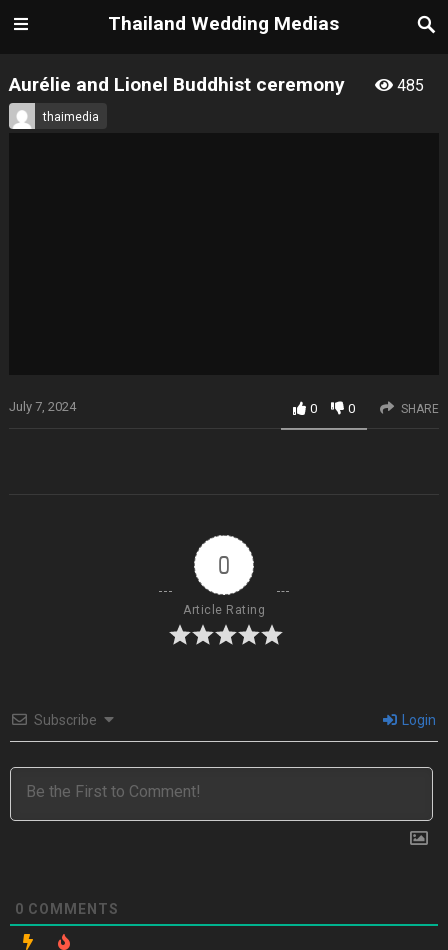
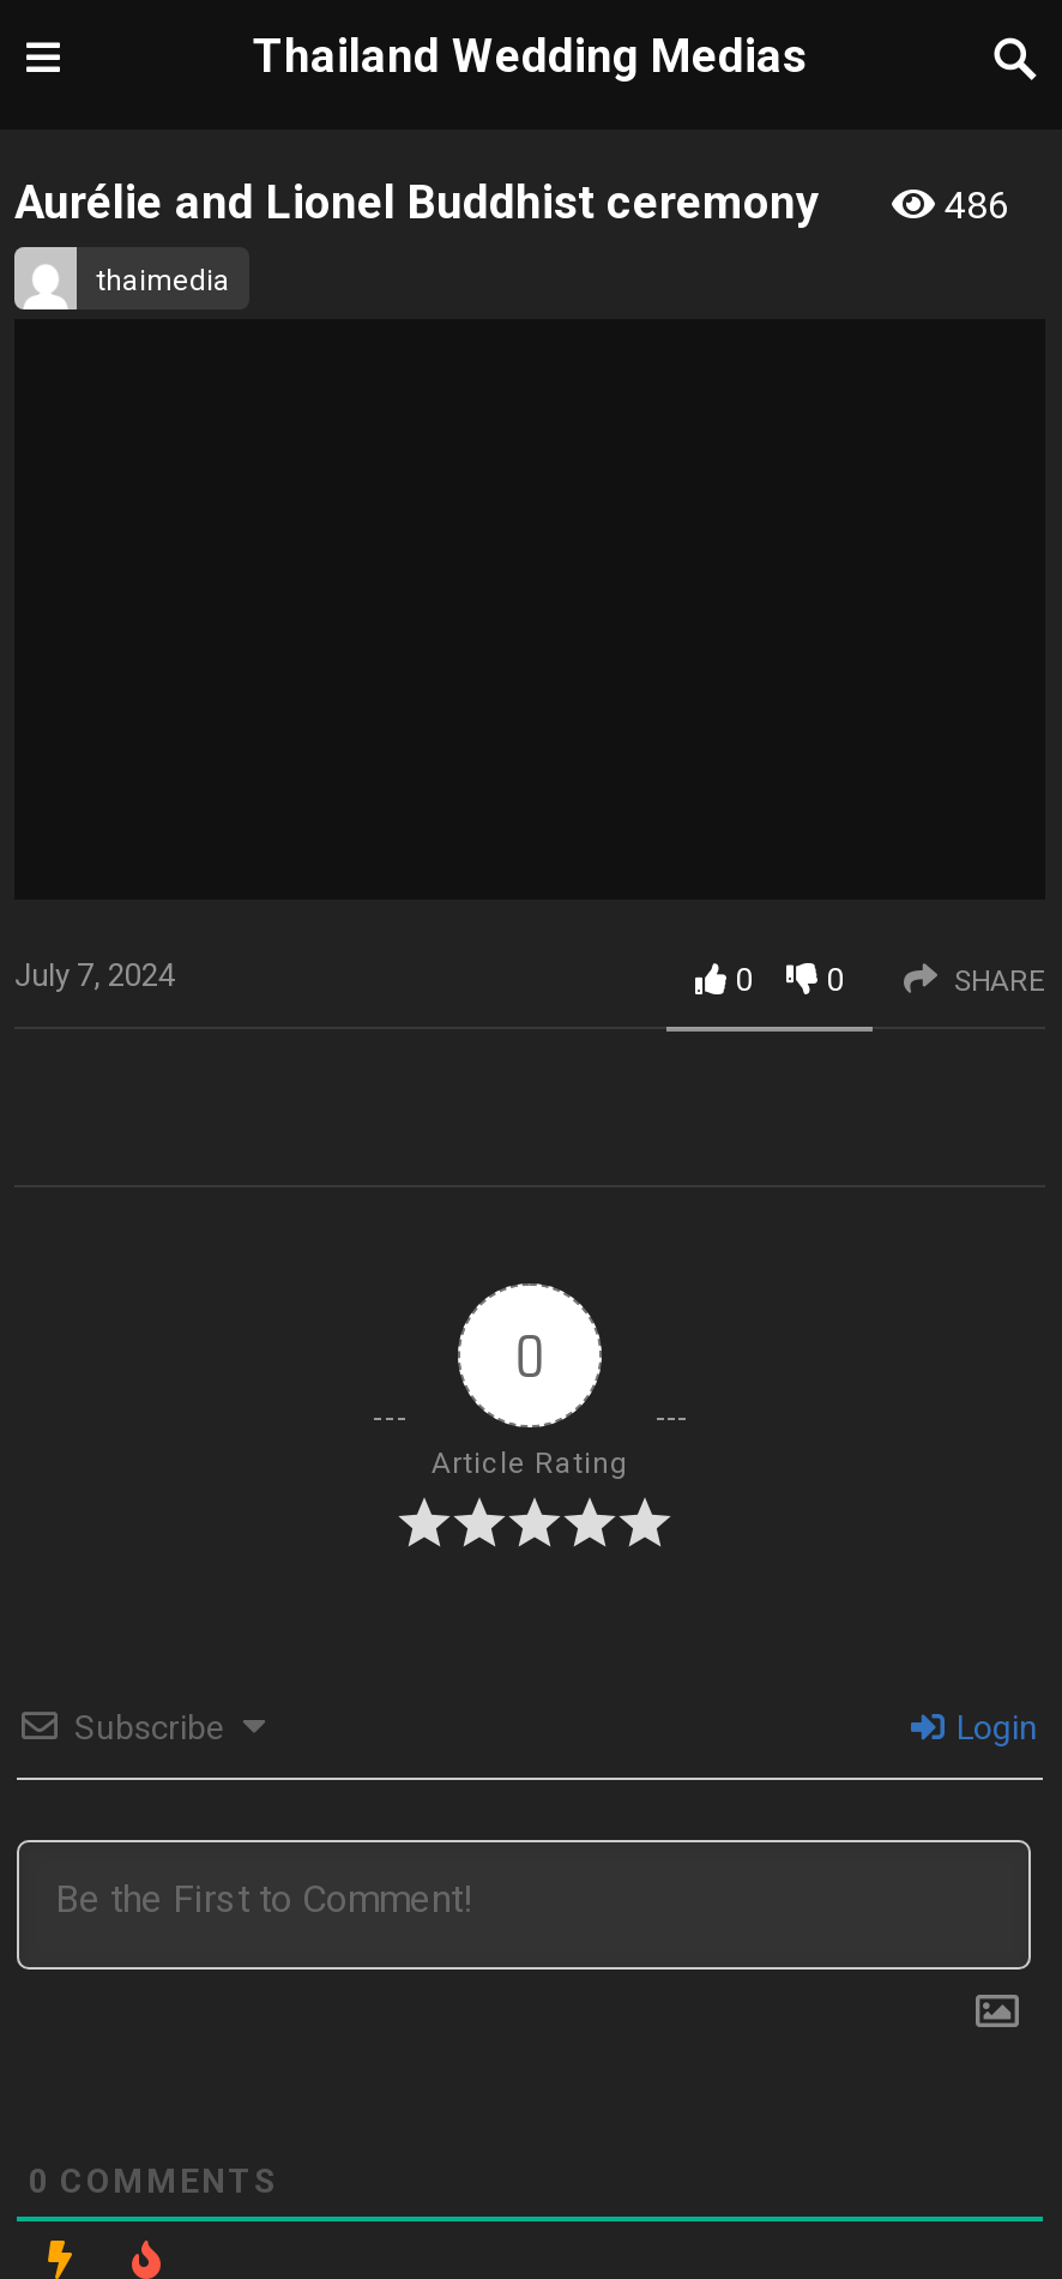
- 485
+ 486
